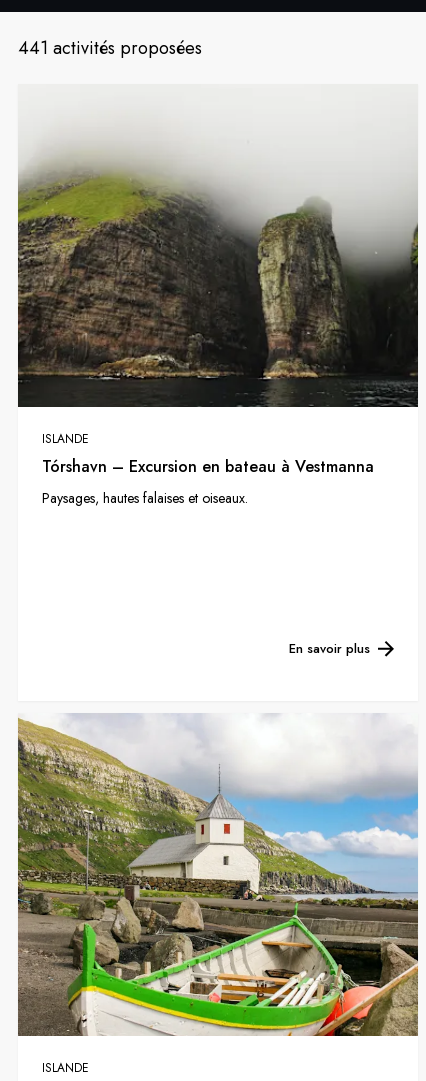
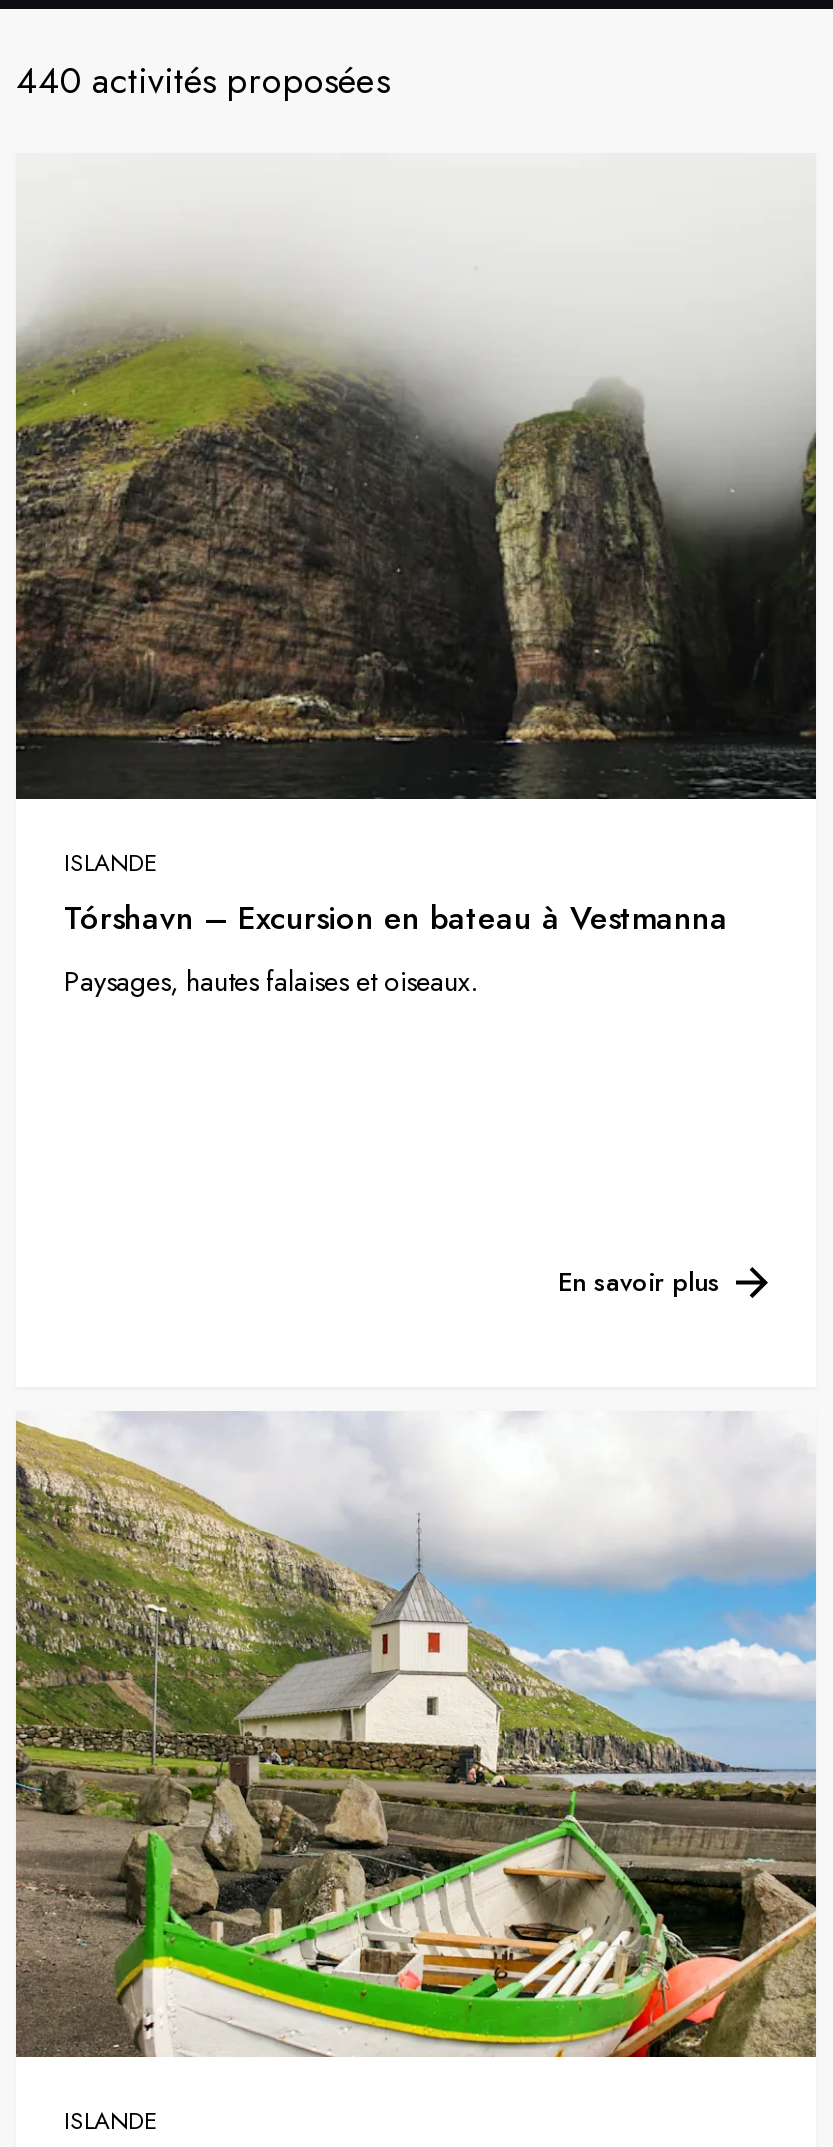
- 441 activités proposées
+ 440 activités proposées
